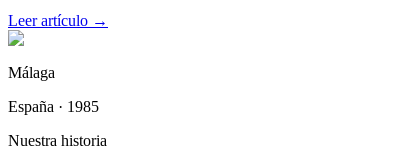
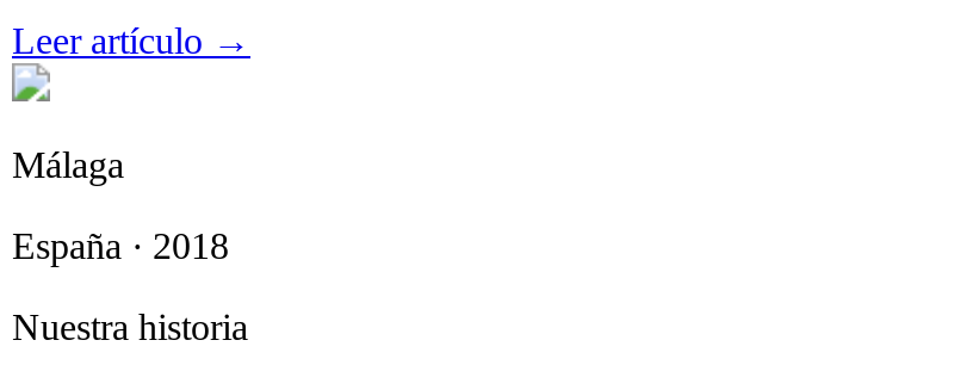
- España · 1985
+ España · 2018
